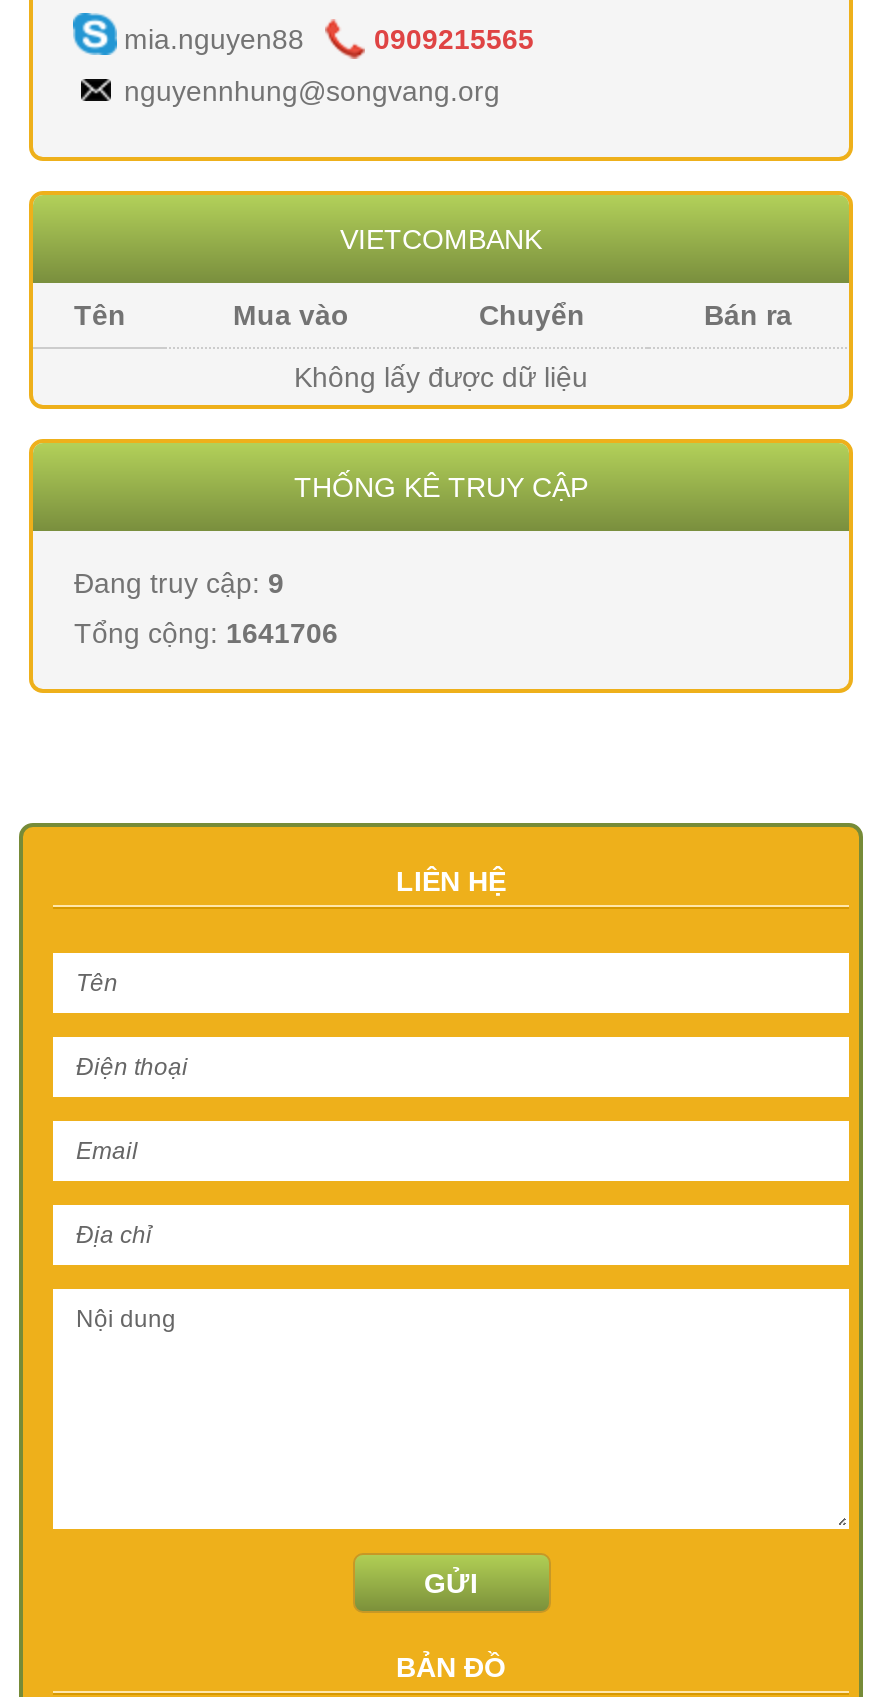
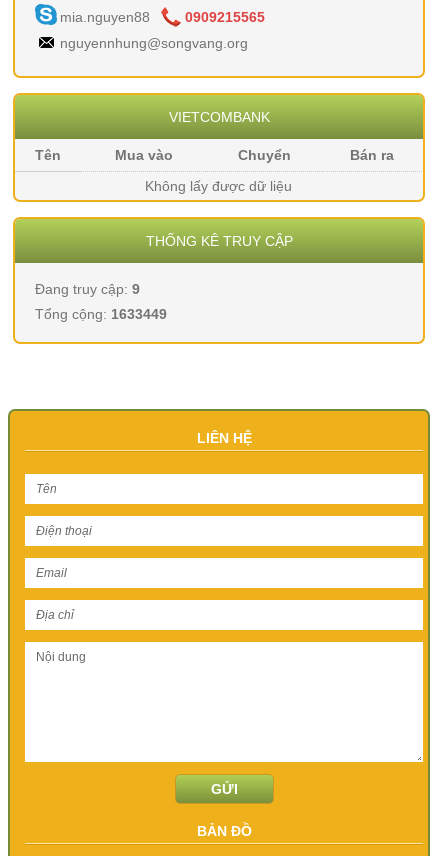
- Tổng cộng: 1641706
+ Tổng cộng: 1633449
